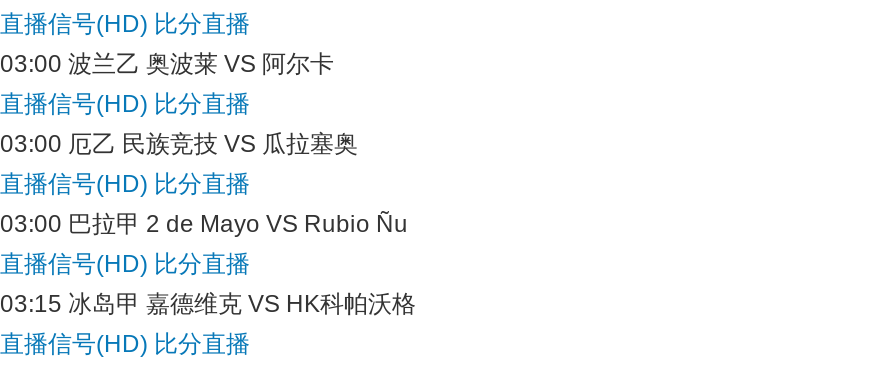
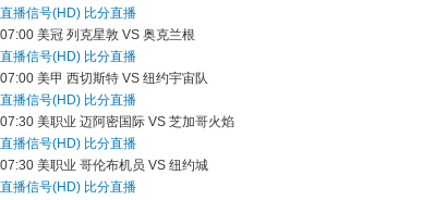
- 03:00 波兰乙奥波莱 VS 阿尔卡
+ 07:00 美冠列克星敦 VS 奥克兰根

- 03:00 厄乙民族竞技 VS 瓜拉塞奥
+ 07:00 美甲西切斯特 VS 纽约宇宙队

- 03:00 巴拉甲2 de Mayo VS Rubio Ñu
+ 07:30 美职业迈阿密国际 VS 芝加哥火焰

- 03:15 冰岛甲嘉德维克 VS HK科帕沃格
+ 07:30 美职业哥伦布机员 VS 纽约城
